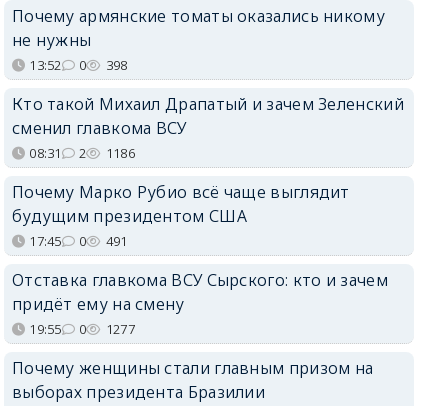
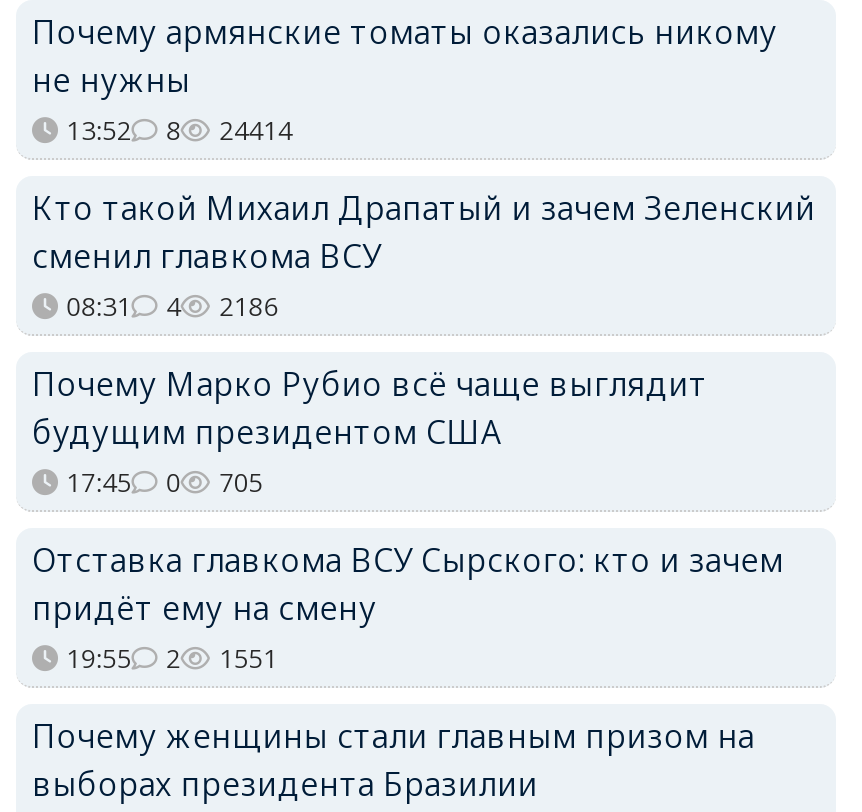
- 0
+ 8

- 398
+ 24414

- 2
+ 4

- 1186
+ 2186

- 17:45 0 491
+ 17:45 0 705

- 0
+ 2

- 1277
+ 1551
